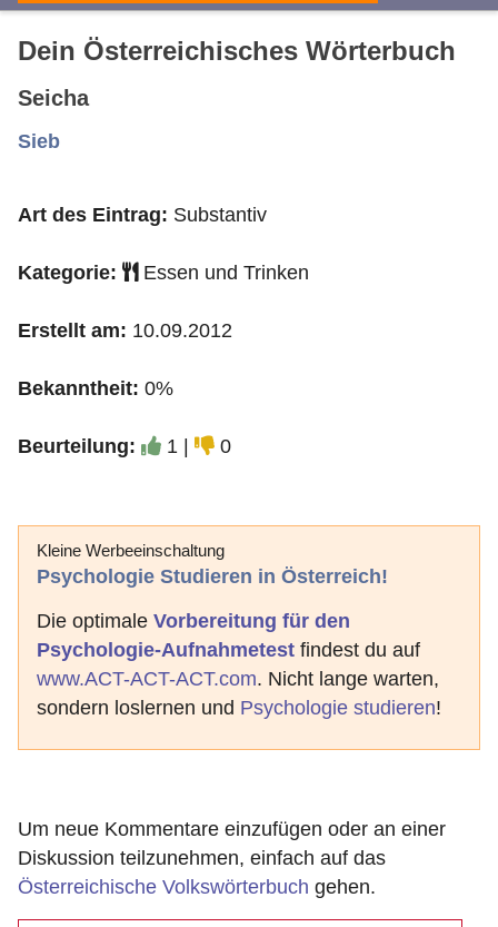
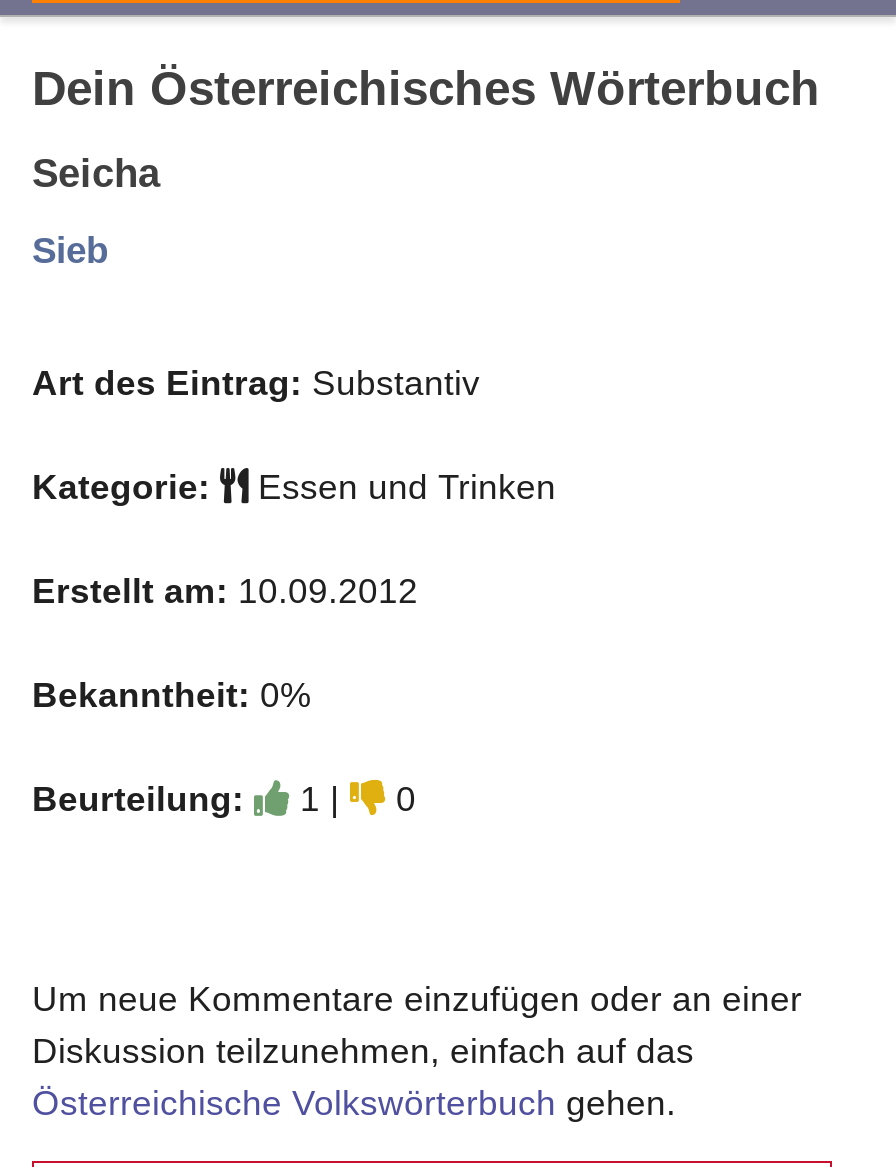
- [image]
- Kleine Werbeeinschaltung
- Psychologie Studieren in Österreich!
- Die optimale Vorbereitung für den
- Psychologie-Aufnahmetest findest du auf
- www.ACT-ACT-ACT.com. Nicht lange warten,
- sondern loslernen und Psychologie studieren!
